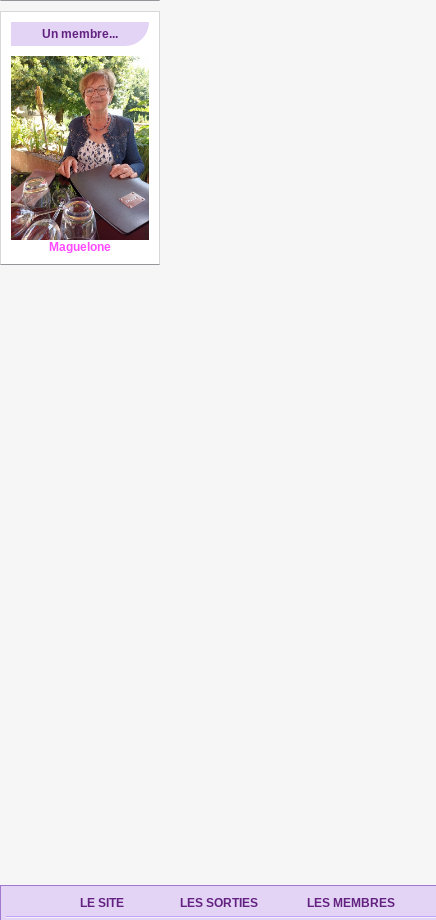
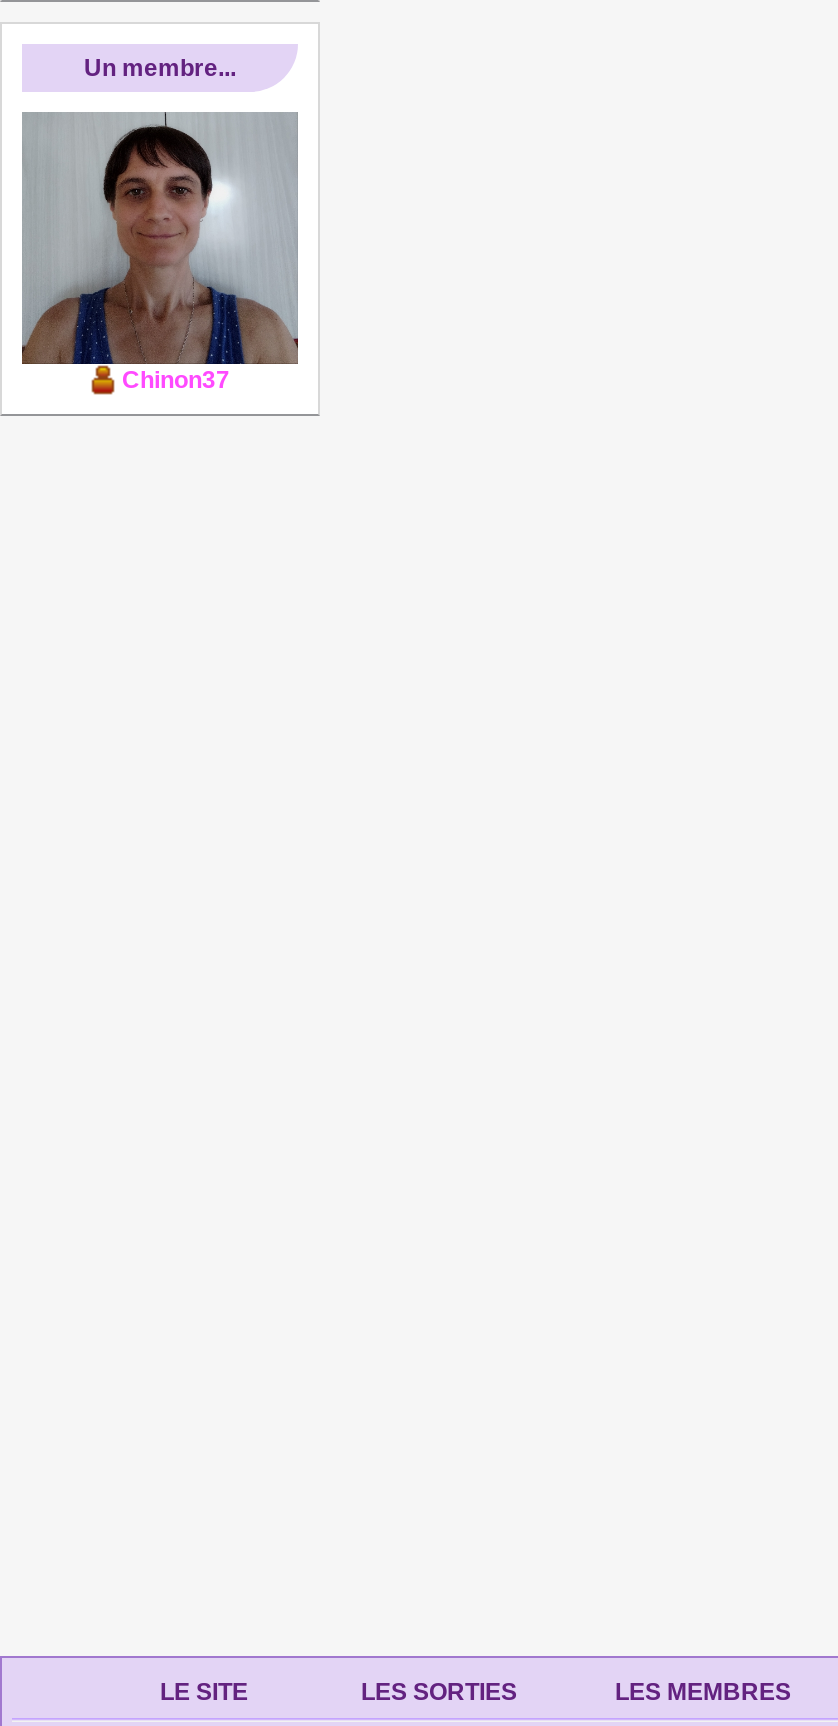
- [image]
- Maguelone
+ [image]
+ Chinon37
